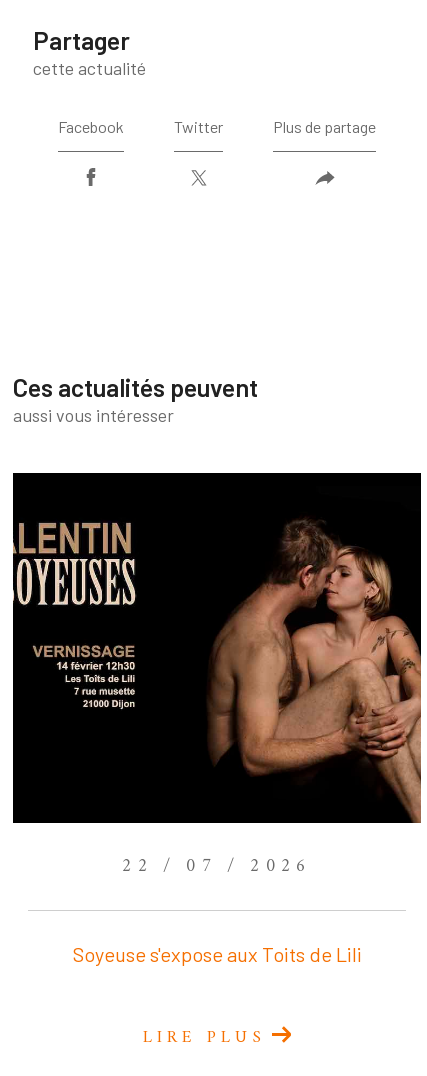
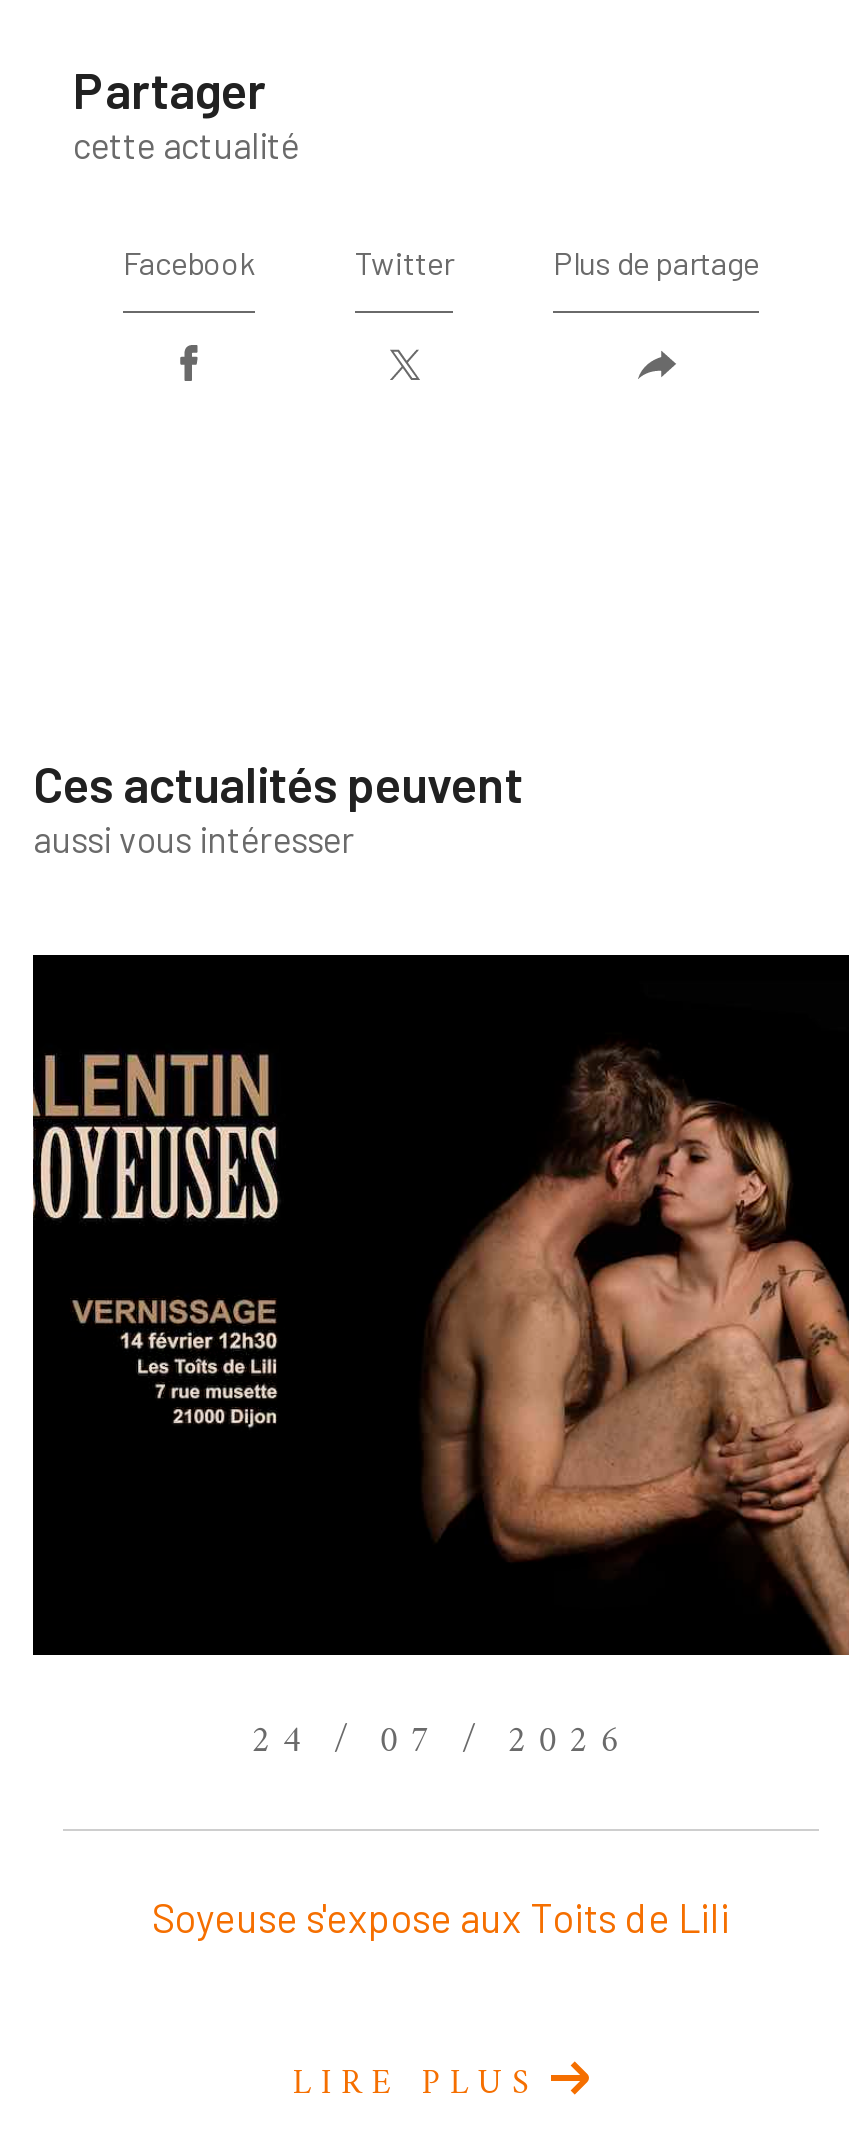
- 22 / 07 / 2026
+ 24 / 07 / 2026
